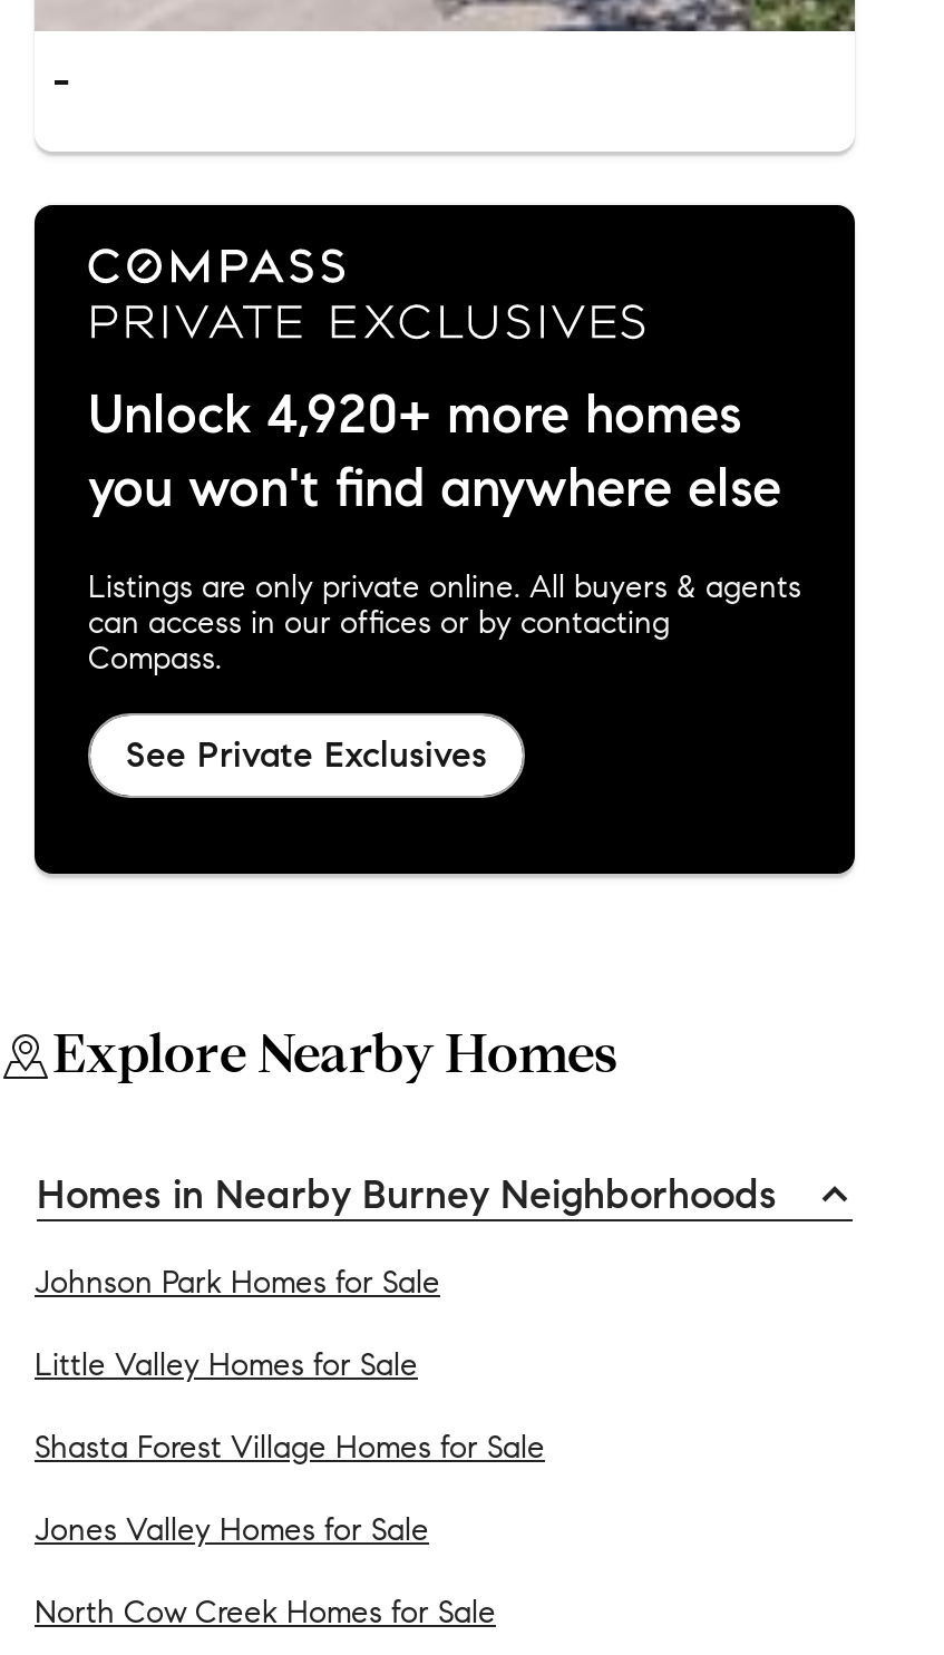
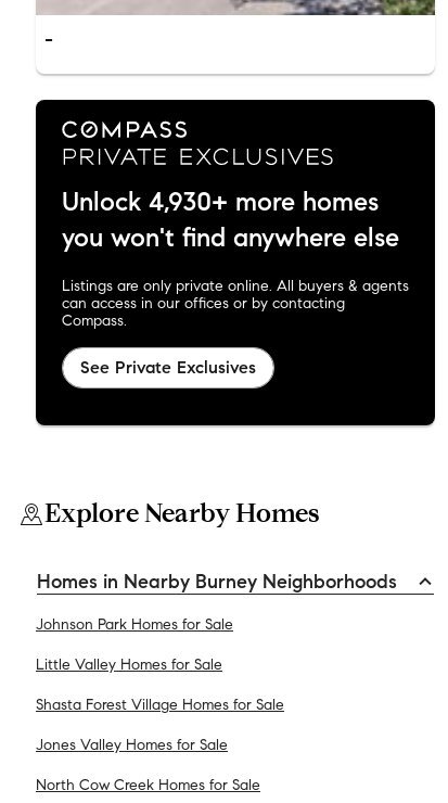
- Unlock 4,920+ more homes
+ Unlock 4,930+ more homes
